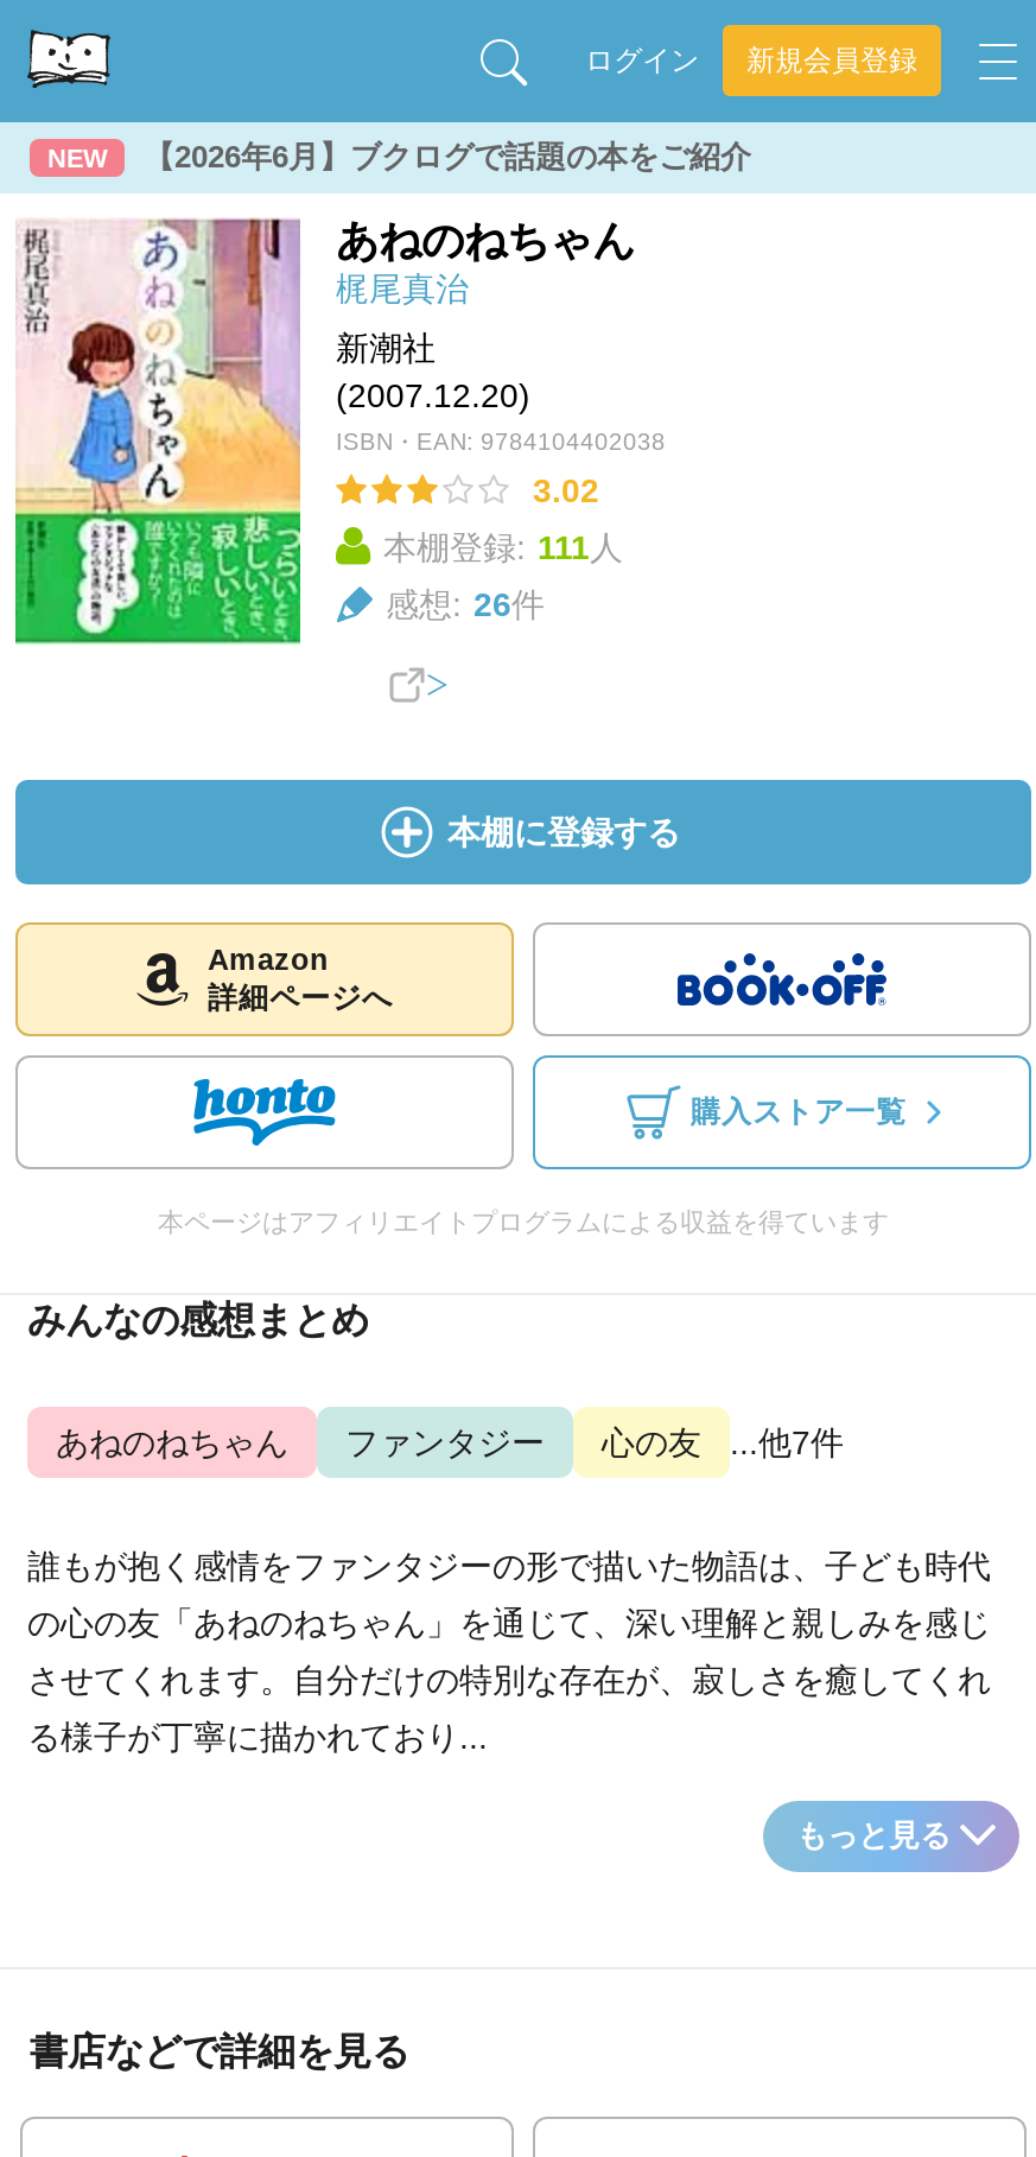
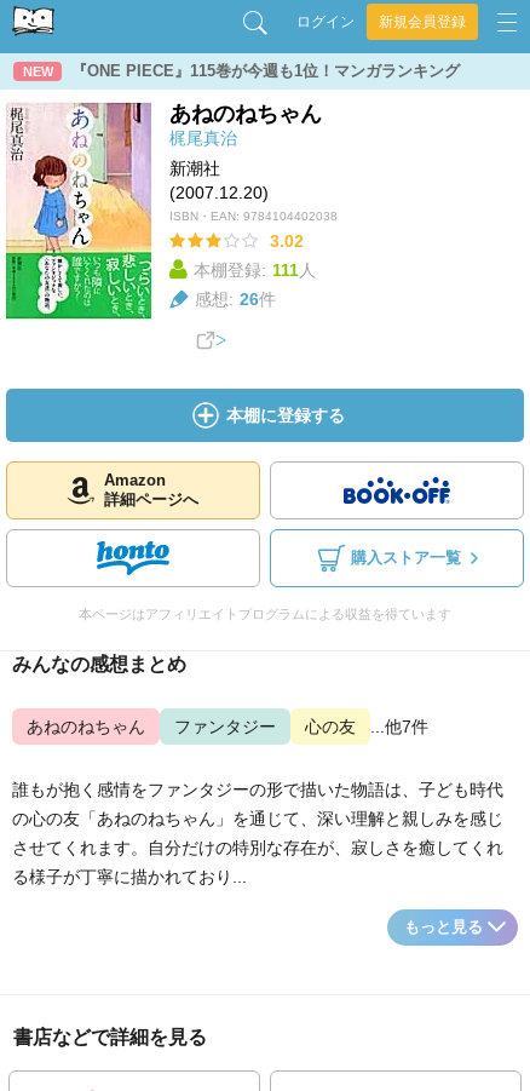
- 【2026年6月】ブクログで話題の本をご紹介
+ 『ONE PIECE』115巻が今週も1位！マンガランキング
